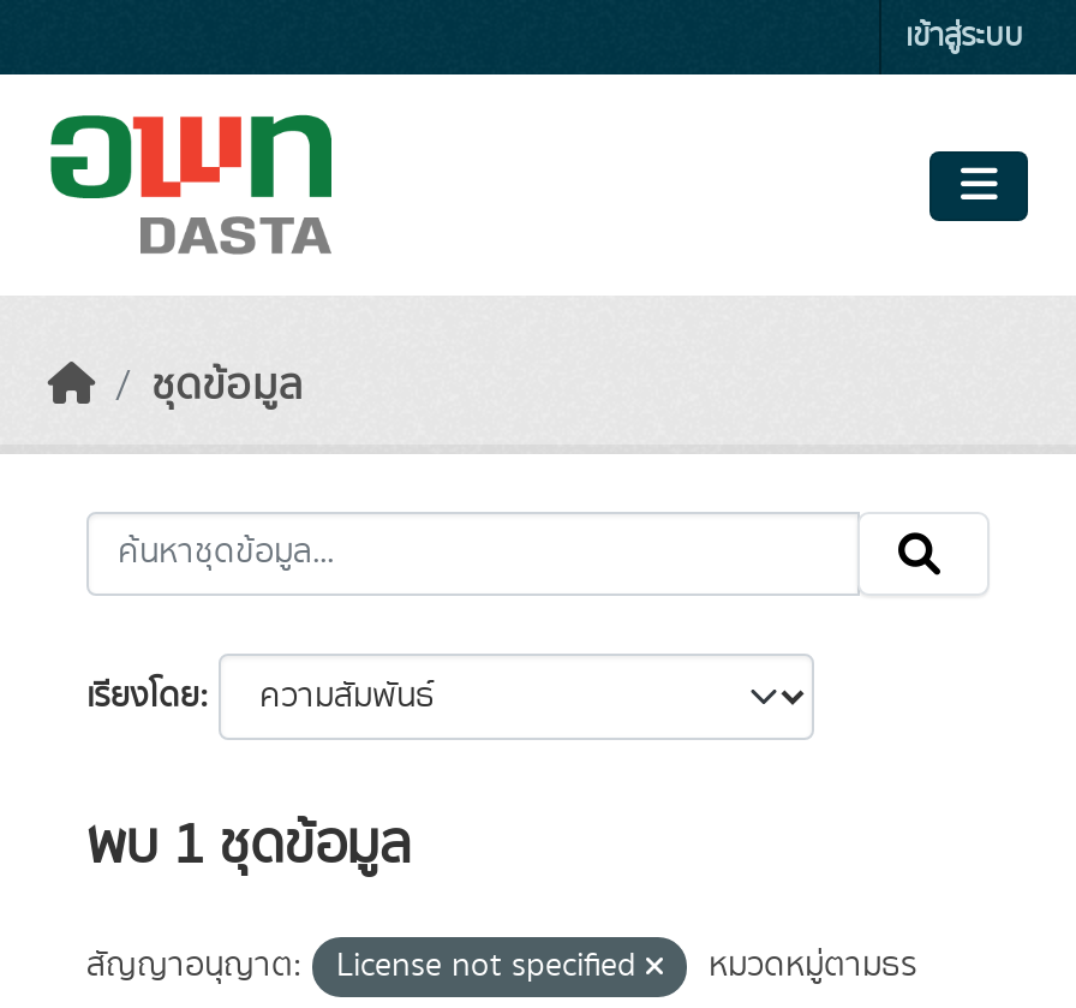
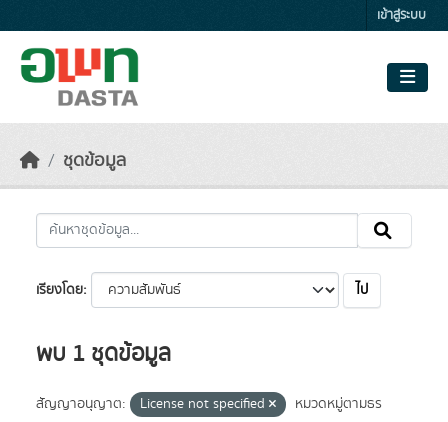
+ ไป
